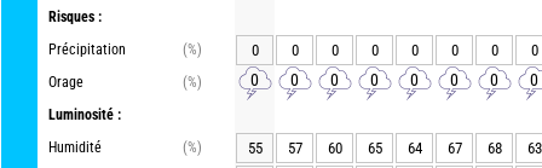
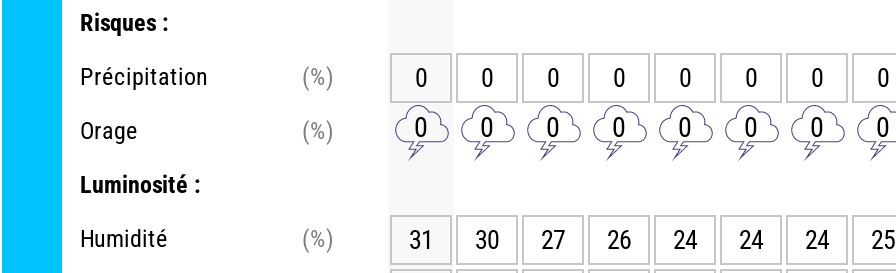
- 55
+ 31

- 57
+ 30

- 60
+ 27

- 65
+ 26

- 64
+ 24

- 67
+ 24

- 68
+ 24

- 63
+ 25
